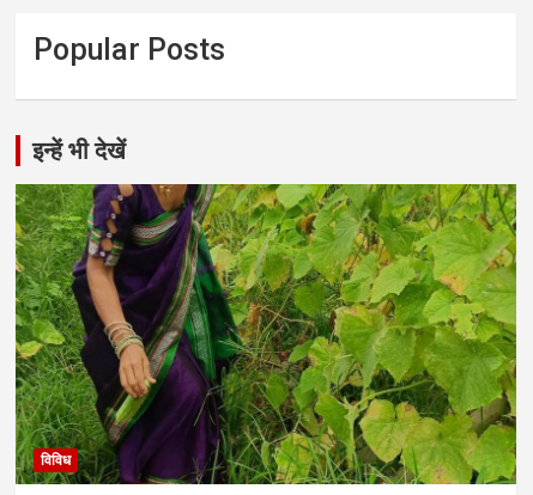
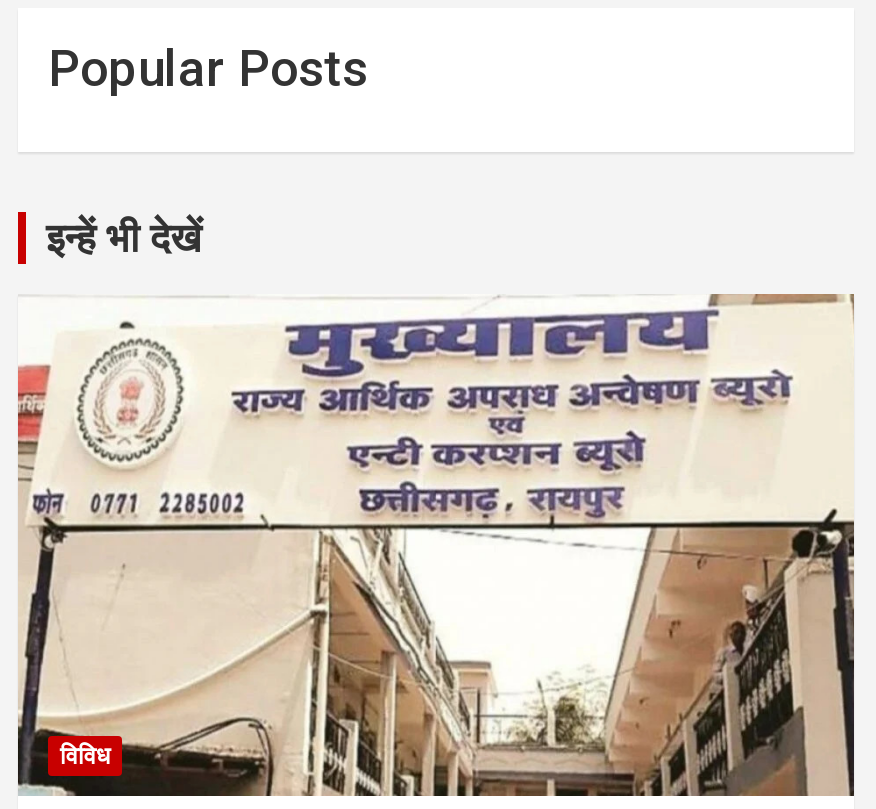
- [image]
+ [image]
